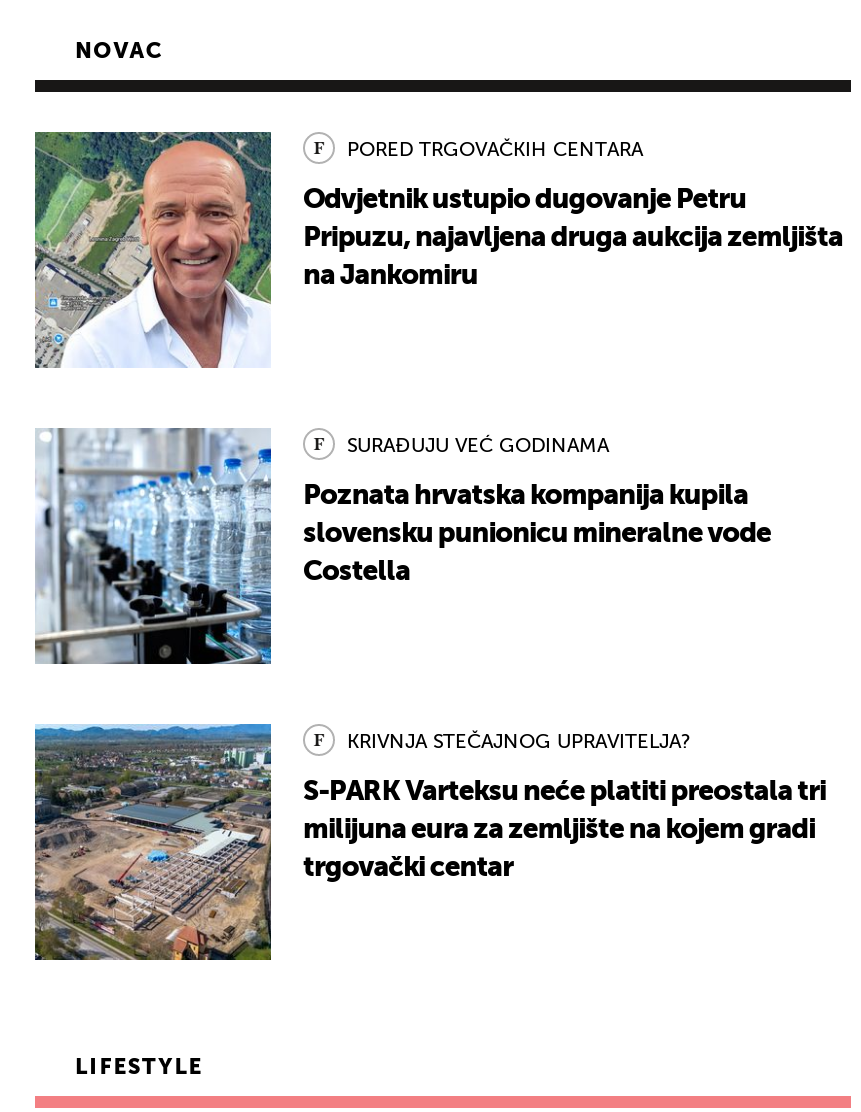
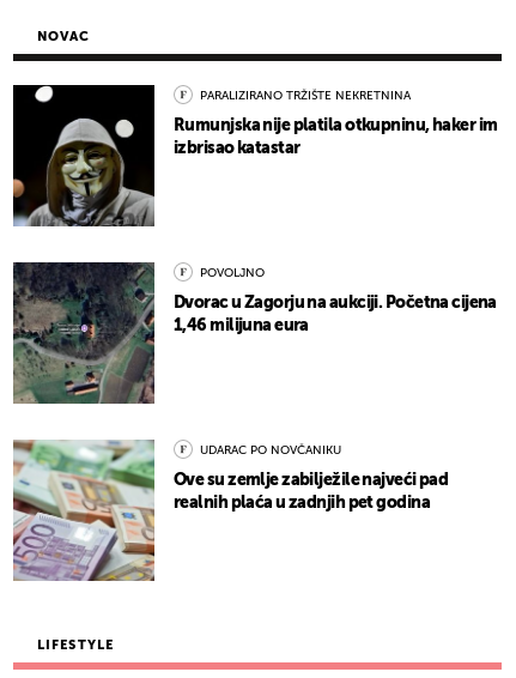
- [image]
- Odvjetnik ustupio dugovanje Petru
- Pripuzu, najavljena druga aukcija zemljišta
- na Jankomiru
+ [image]
+ Rumunjska nije platila otkupninu, haker im
+ izbrisao katastar

- PORED TRGOVAČKIH CENTARA
+ PARALIZIRANO TRŽIŠTE NEKRETNINA

- [image]
- Poznata hrvatska kompanija kupila
- slovensku punionicu mineralne vode
- Costella
+ [image]
+ Dvorac u Zagorju na aukciji. Početna cijena
+ 1,46 milijuna eura

- SURAĐUJU VEĆ GODINAMA
+ POVOLJNO

- [image]
- S-PARK Varteksu neće platiti preostala tri
- milijuna eura za zemljište na kojem gradi
- trgovački centar
+ [image]
+ Ove su zemlje zabilježile najveći pad
+ realnih plaća u zadnjih pet godina

- KRIVNJA STEČAJNOG UPRAVITELJA?
+ UDARAC PO NOVČANIKU
